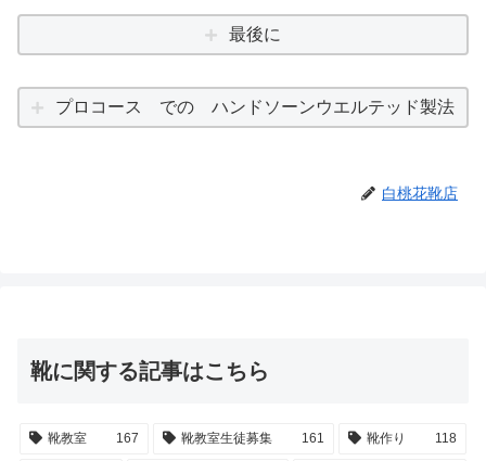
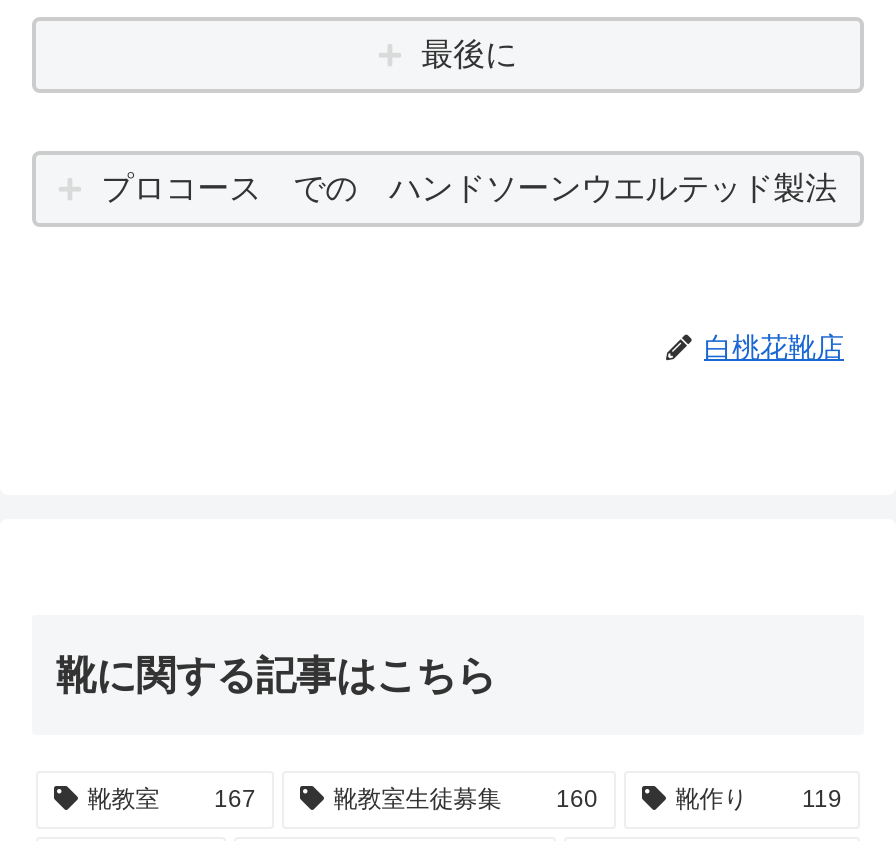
- 靴教室生徒募集 161
+ 靴教室生徒募集 160

- 118
+ 119
